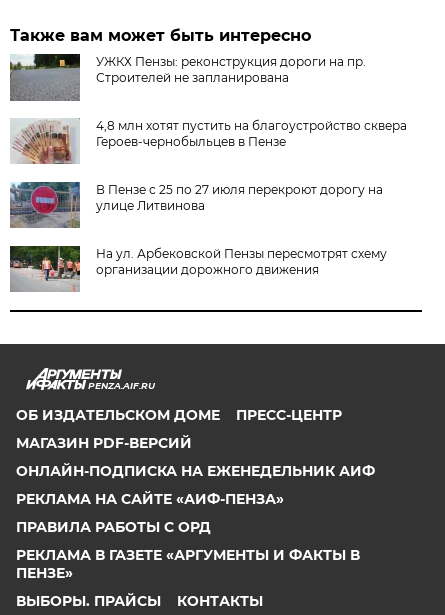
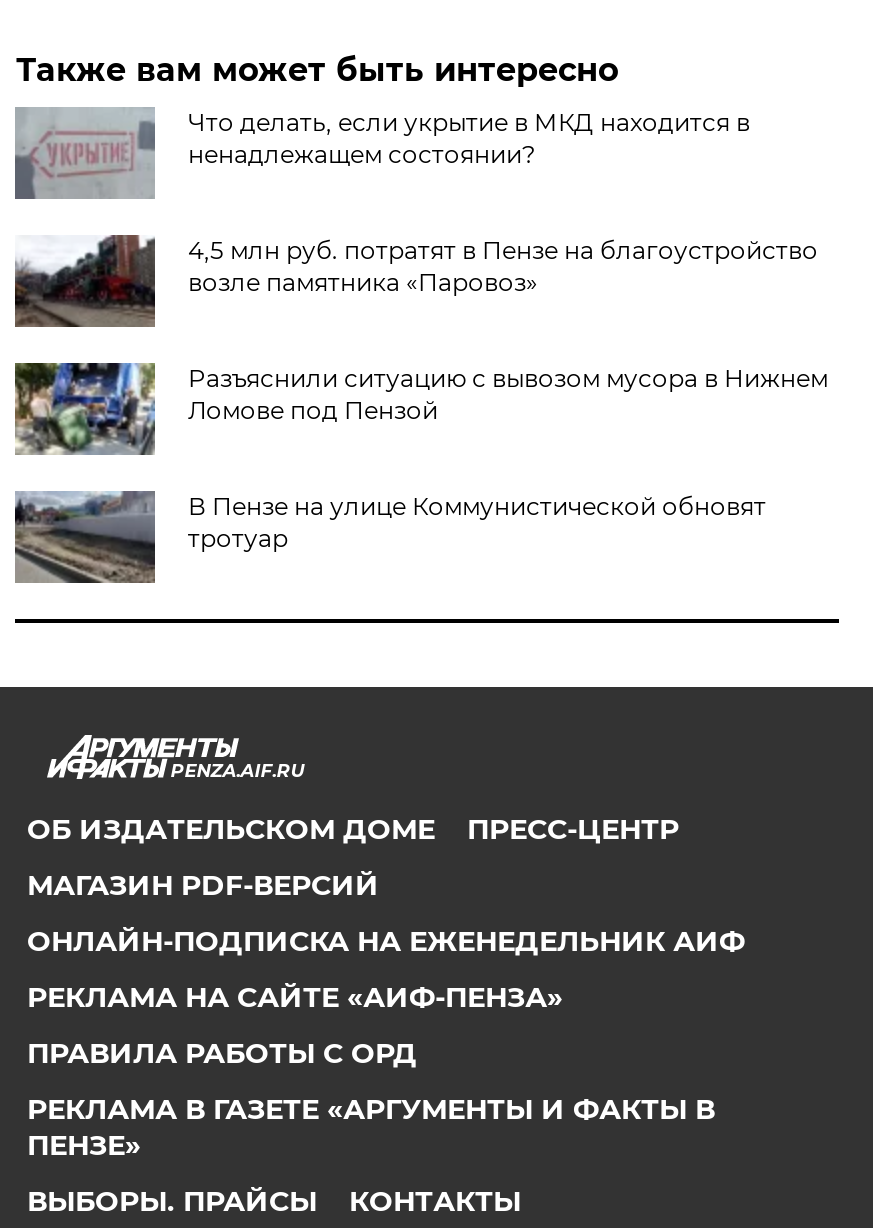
- [image]
- УЖКХ Пензы: реконструкция дороги на пр.
- Строителей не запланирована
+ [image]
+ Что делать, если укрытие в МКД находится в
+ ненадлежащем состоянии?

- [image]
- 4,8 млн хотят пустить на благоустройство сквера
- Героев-чернобыльцев в Пензе
+ [image]
+ 4,5 млн руб. потратят в Пензе на благоустройство
+ возле памятника «Паровоз»

- [image]
- В Пензе с 25 по 27 июля перекроют дорогу на
- улице Литвинова
+ [image]
+ Разъяснили ситуацию с вывозом мусора в Нижнем
+ Ломове под Пензой

- [image]
- На ул. Арбековской Пензы пересмотрят схему
- организации дорожного движения
+ [image]
+ В Пензе на улице Коммунистической обновят
+ тротуар
